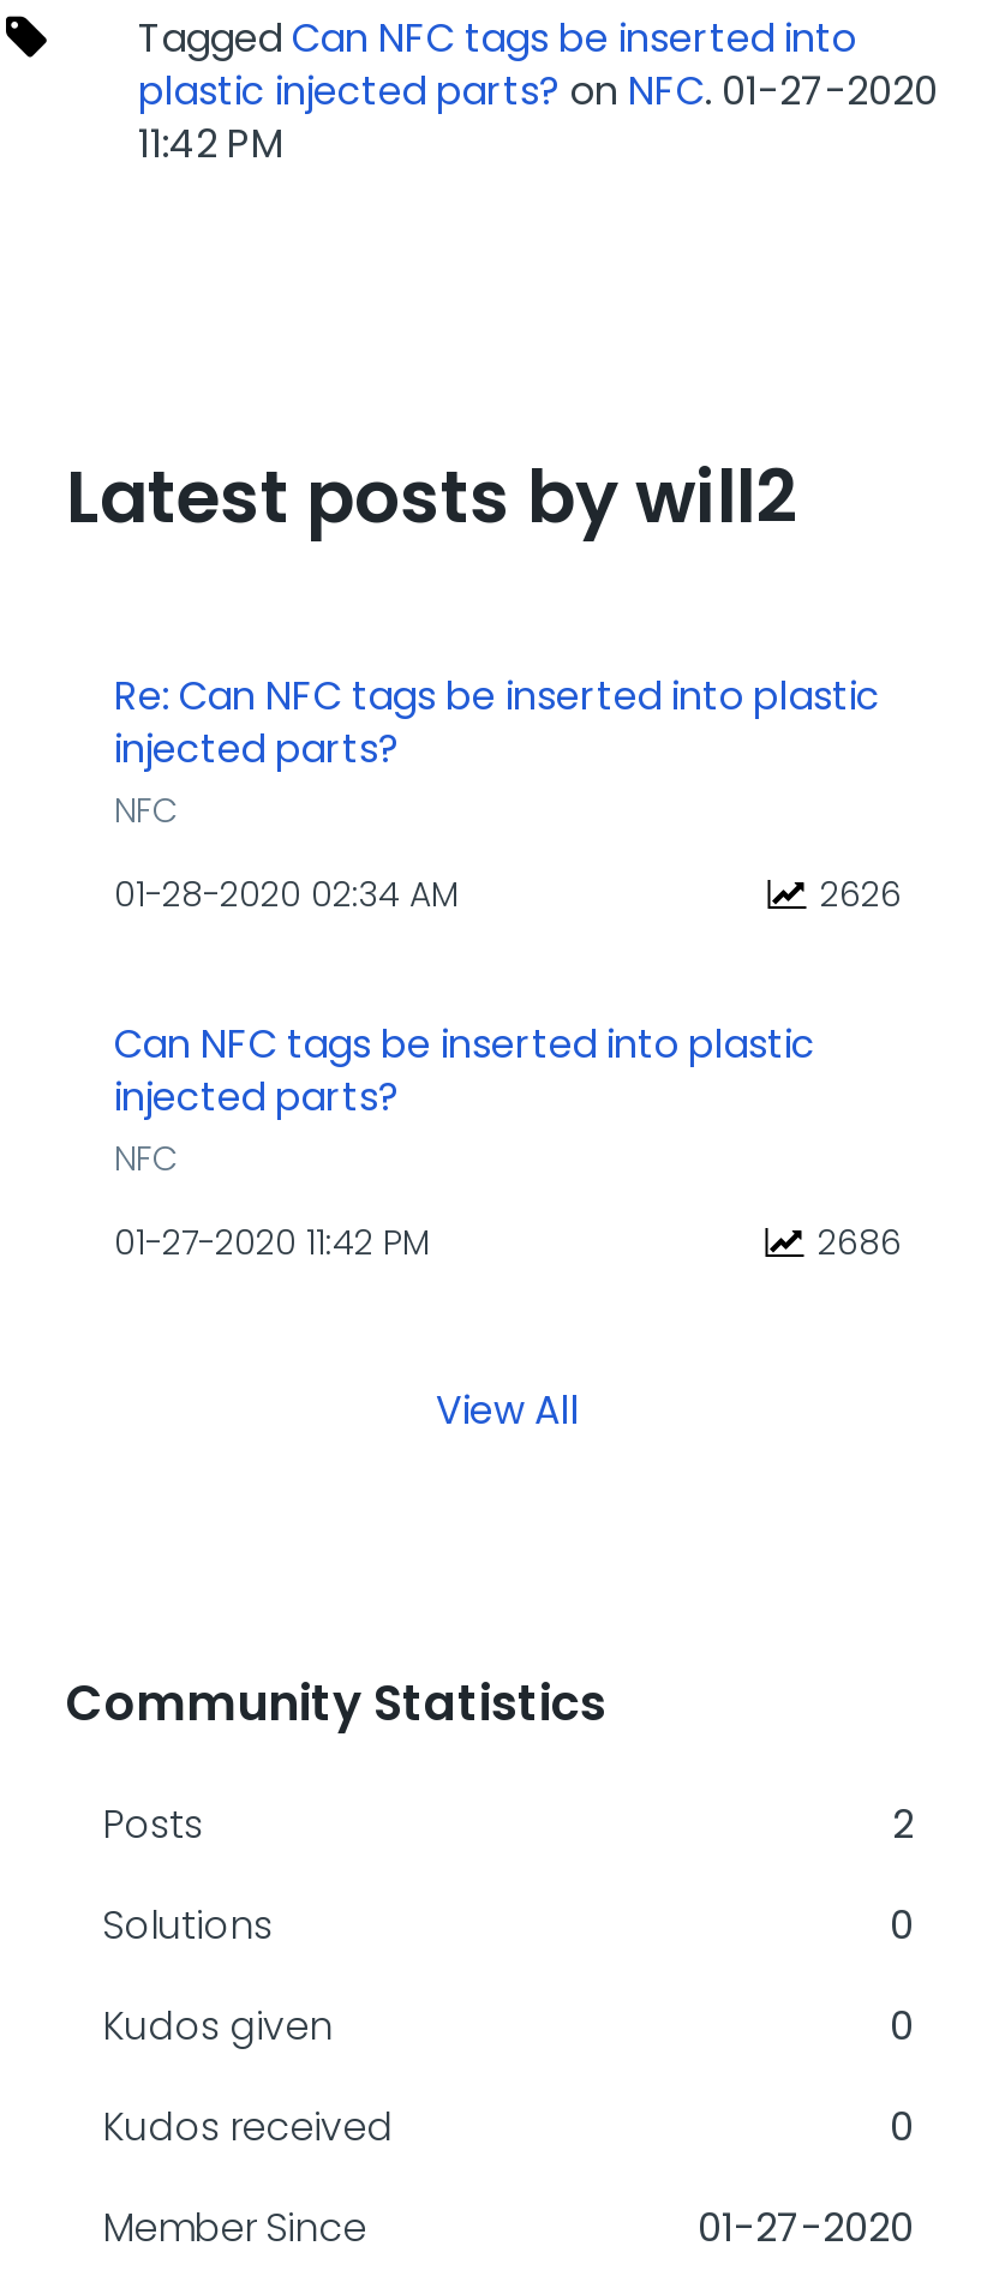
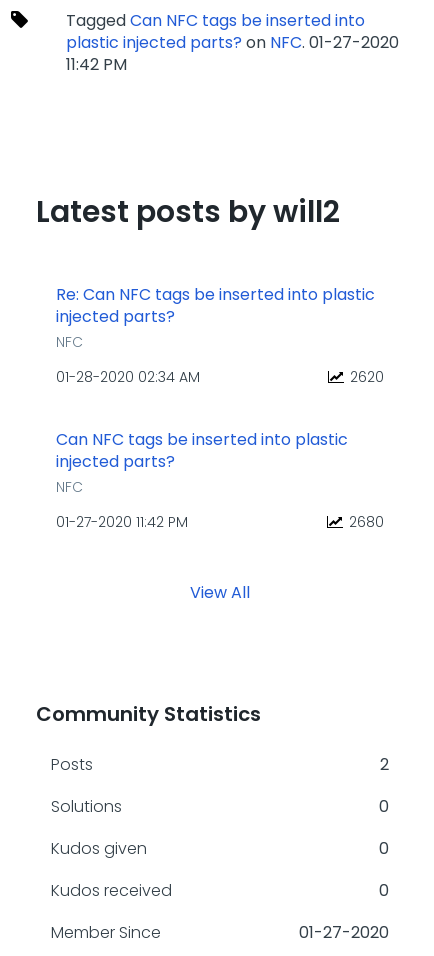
- 2626
+ 2620

- 2686
+ 2680
